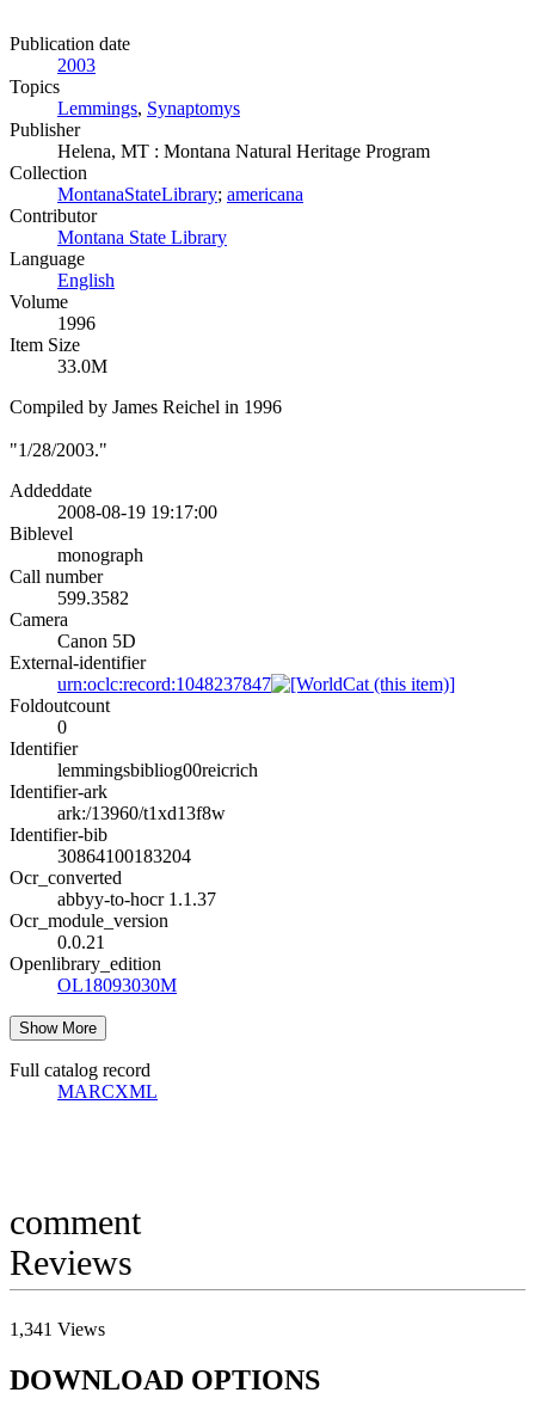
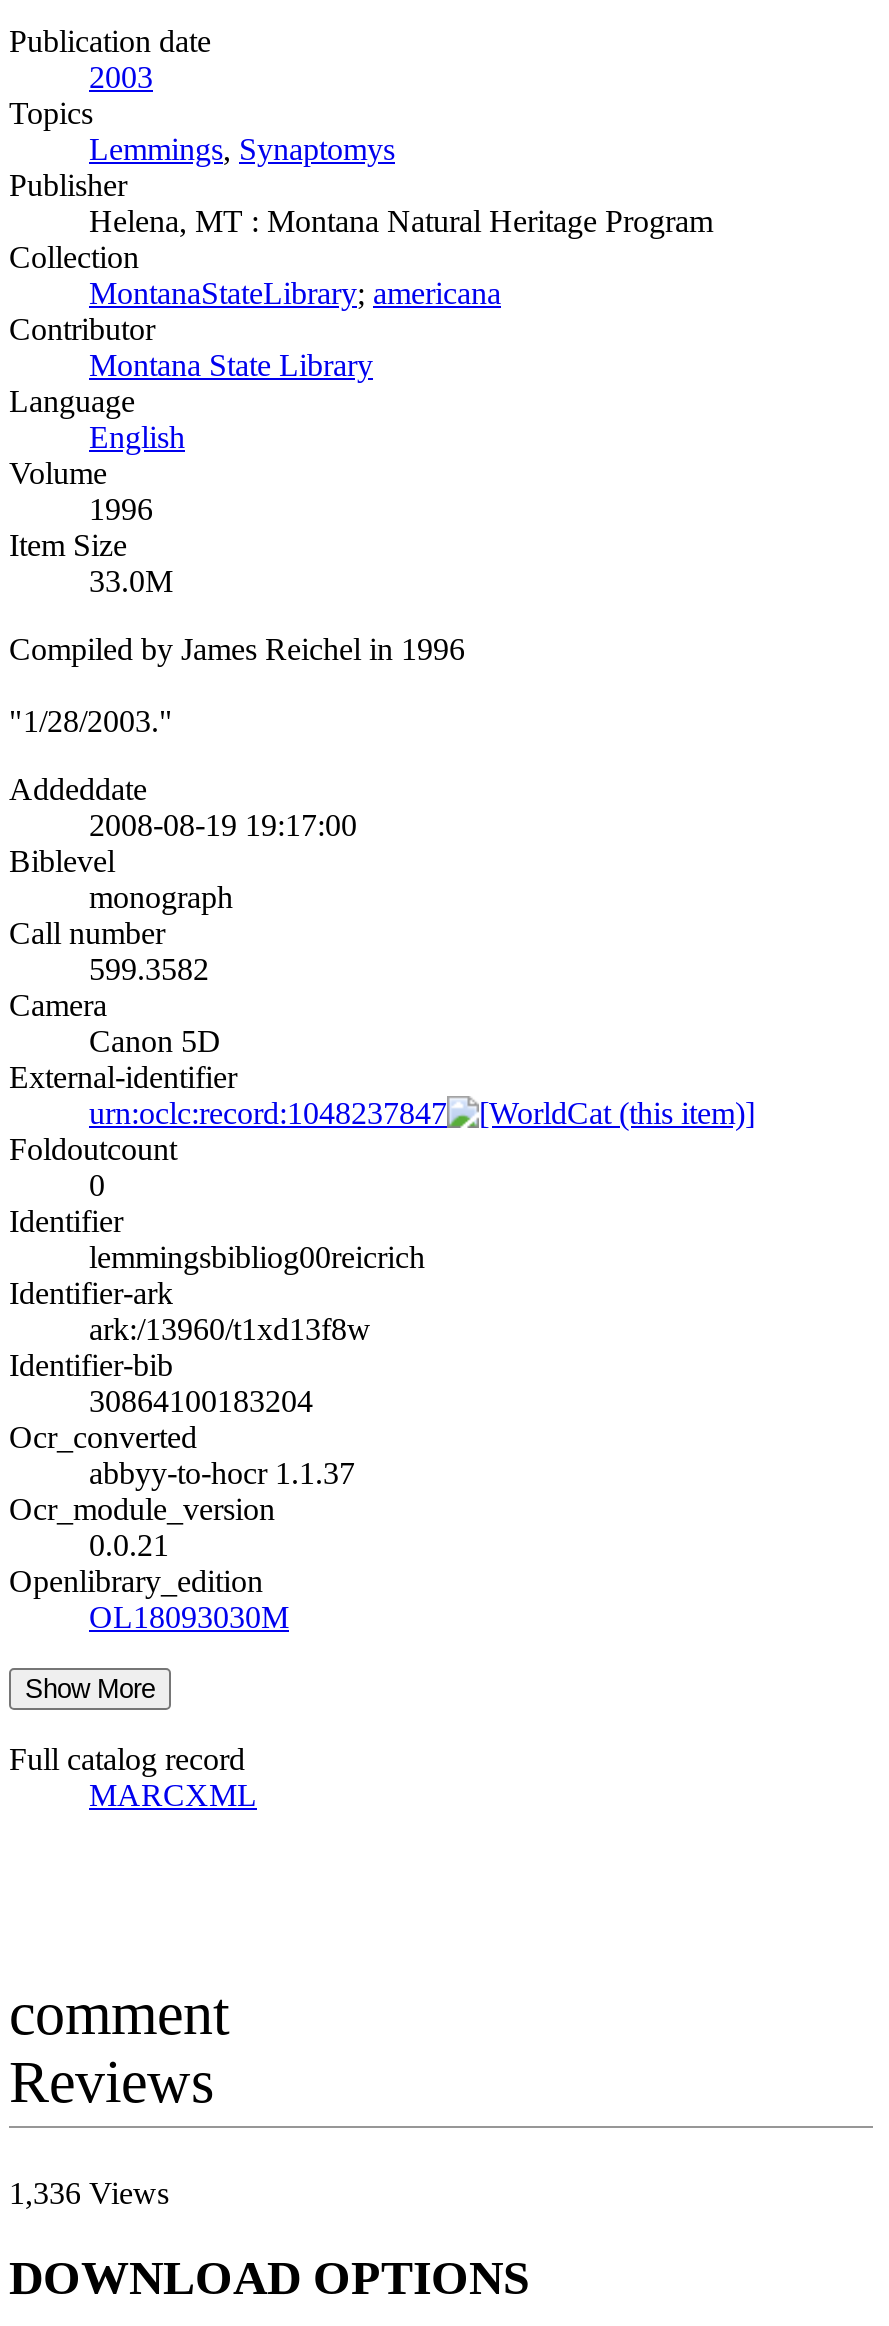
- 1,341 Views
+ 1,336 Views
